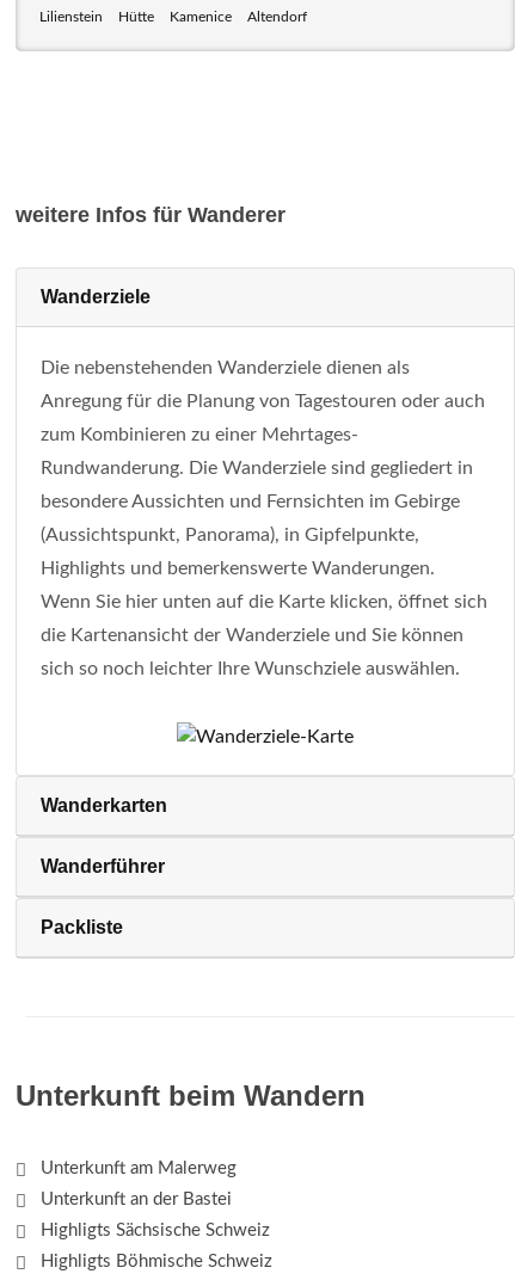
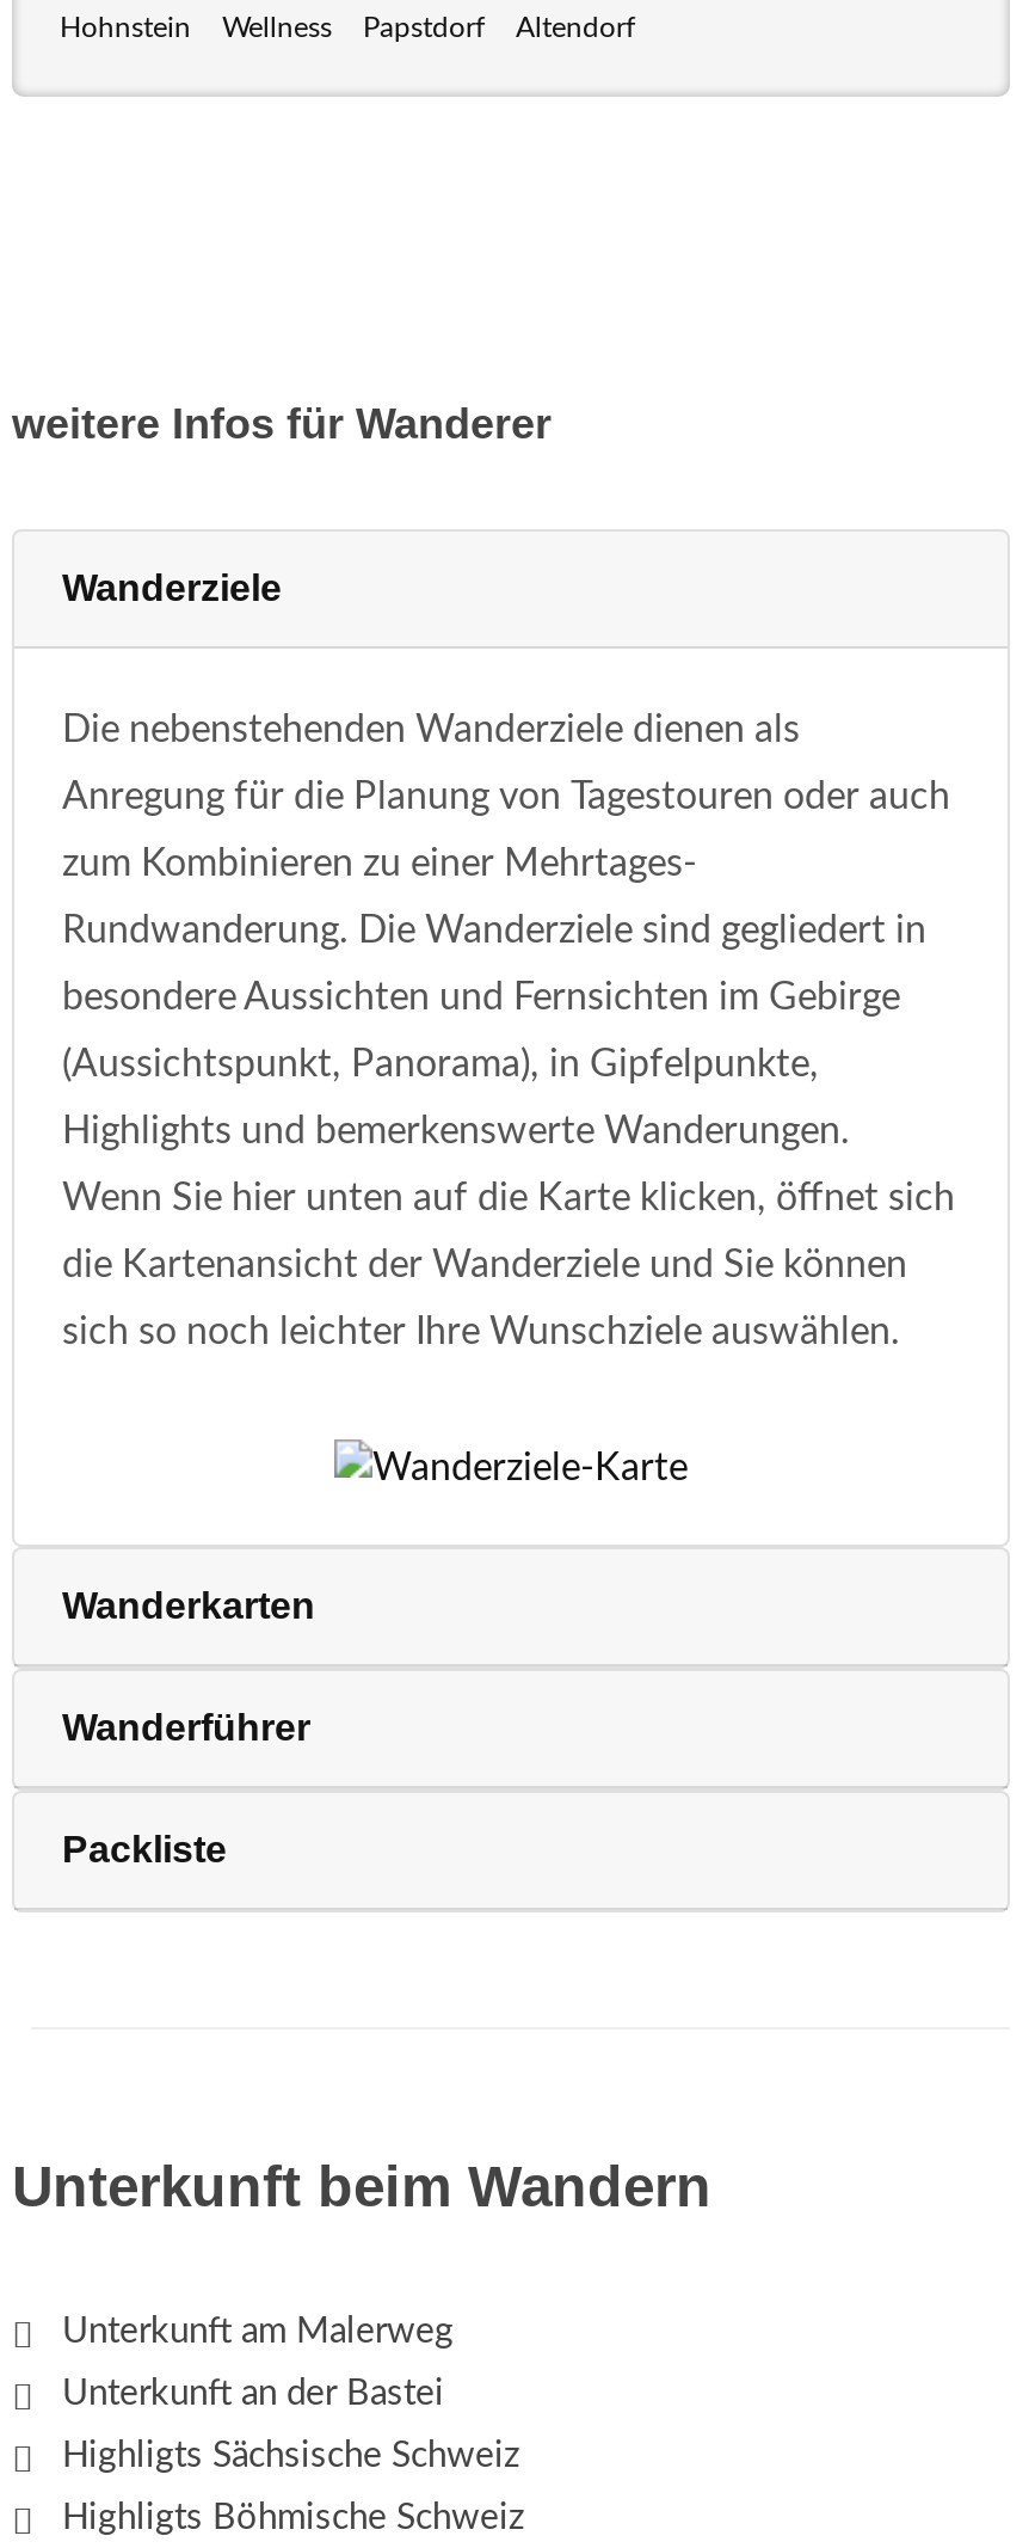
- Lilienstein
- Hütte
- Kamenice
+ Hohnstein
+ Wellness
+ Papstdorf
